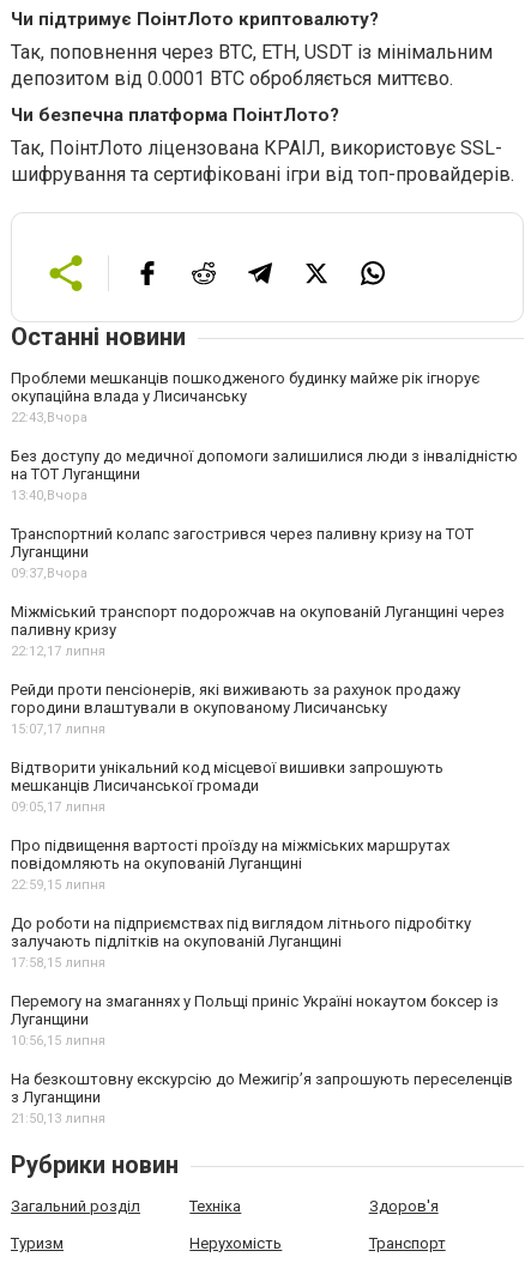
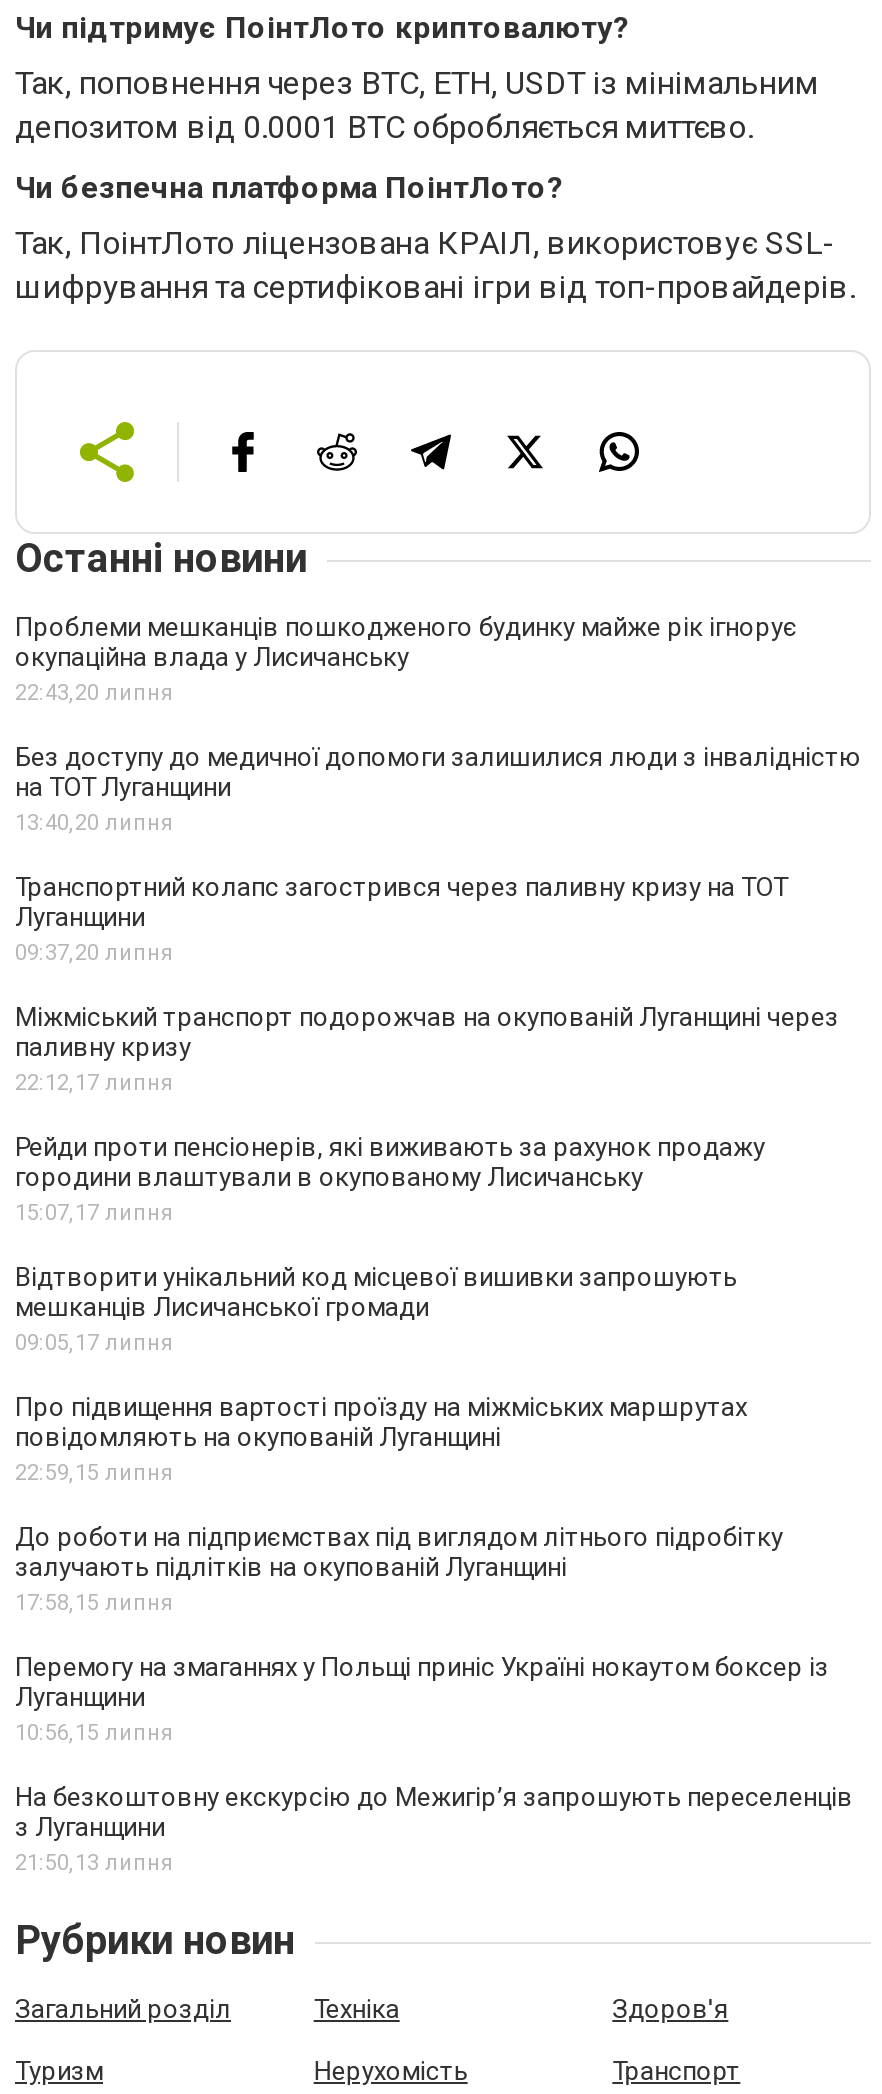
- 22:43,Вчора
+ 22:43,20 липня

- 13:40,Вчора
+ 13:40,20 липня

- 09:37,Вчора
+ 09:37,20 липня
